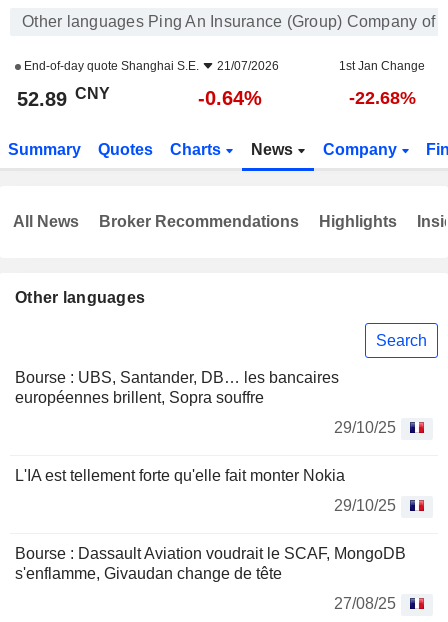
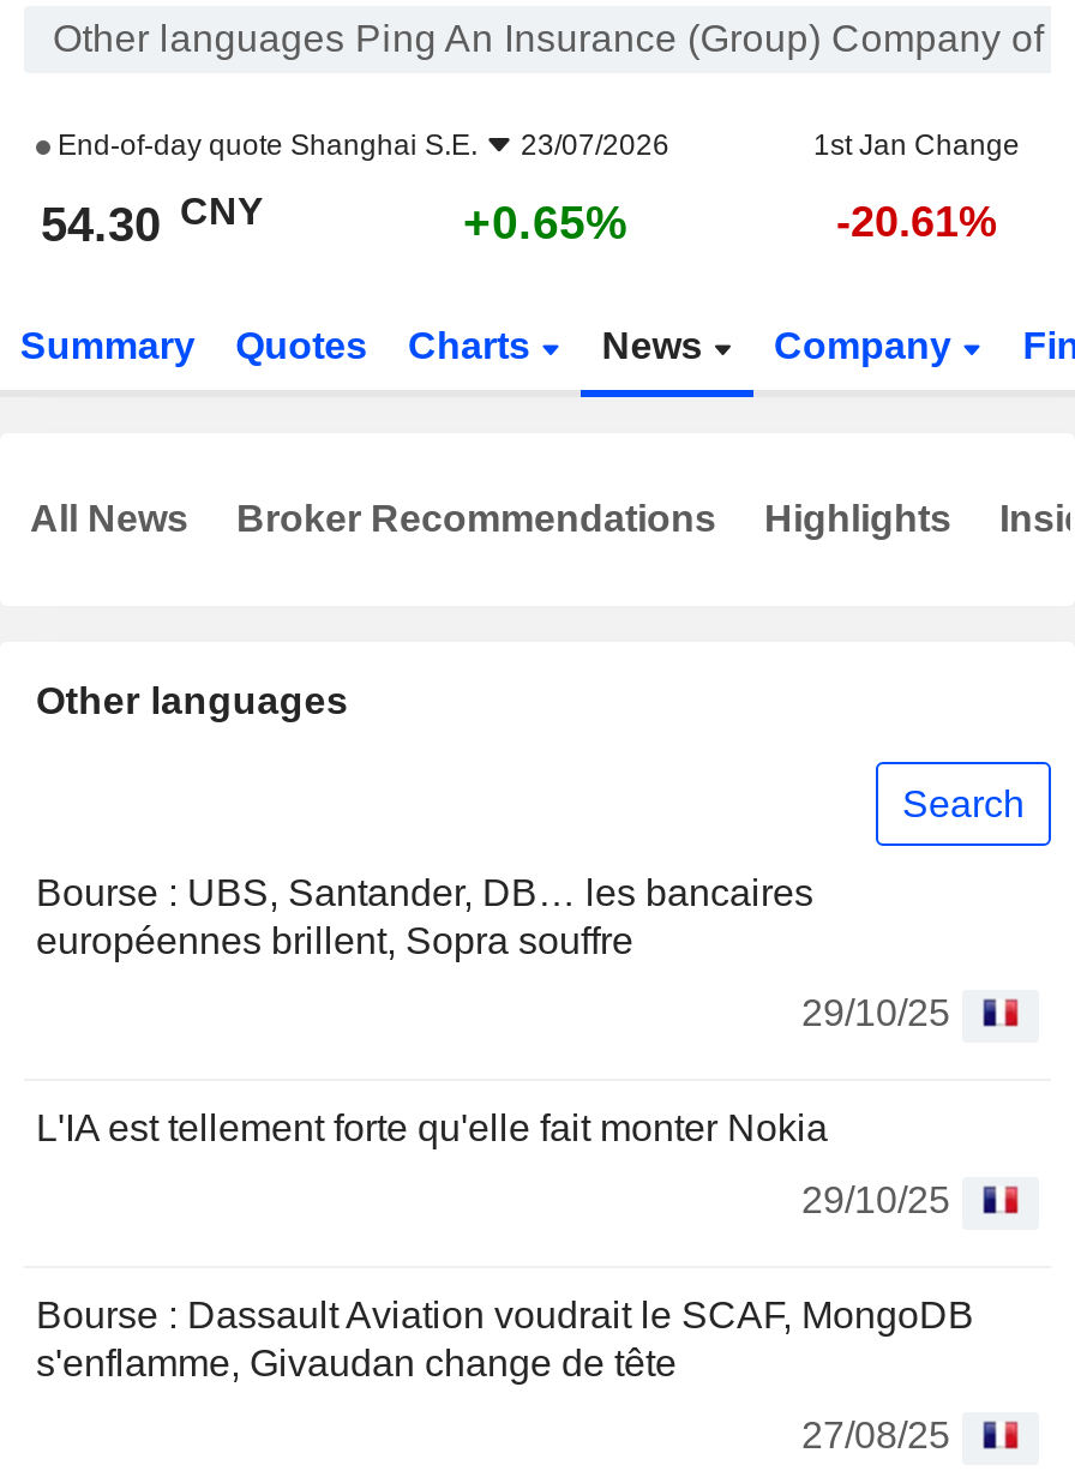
- End-of-day quote Shanghai S.E. 21/07/2026
+ End-of-day quote Shanghai S.E. 23/07/2026

- 52.89 CNY
+ 54.30 CNY

- -0.64%
+ +0.65%

- -22.68%
+ -20.61%
